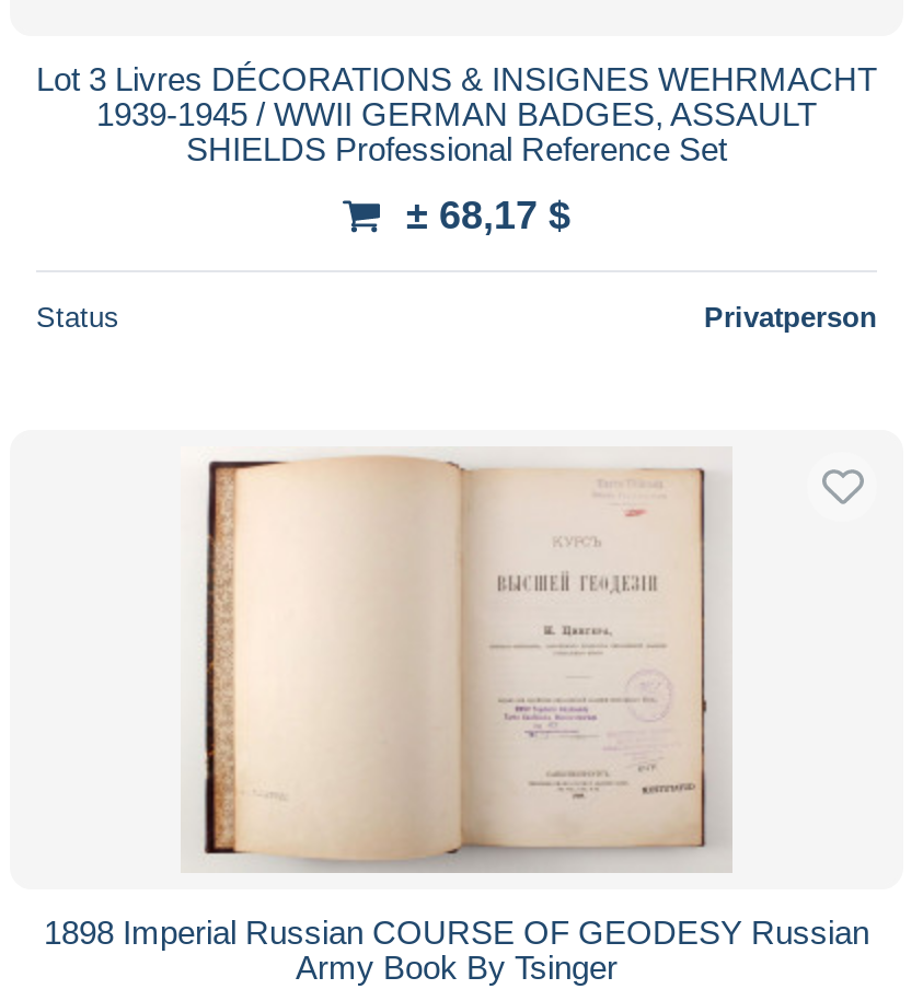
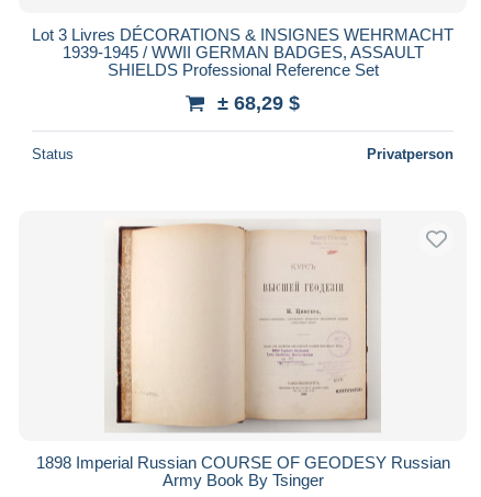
- ± 68,17 $
+ ± 68,29 $
